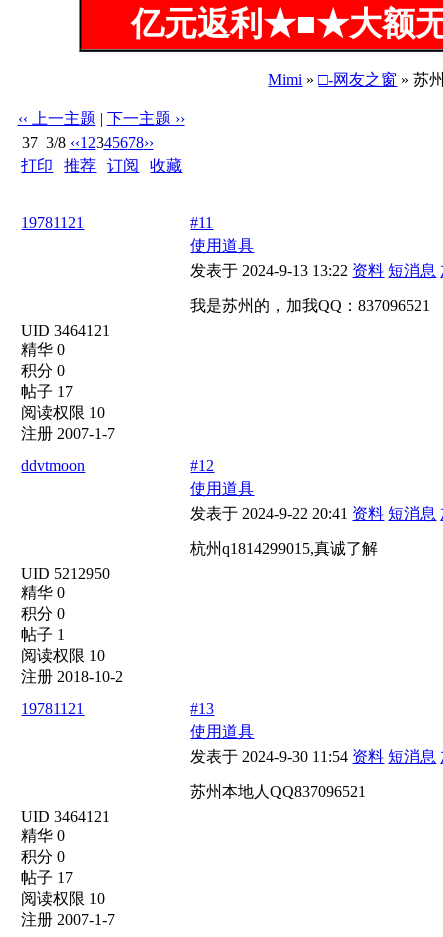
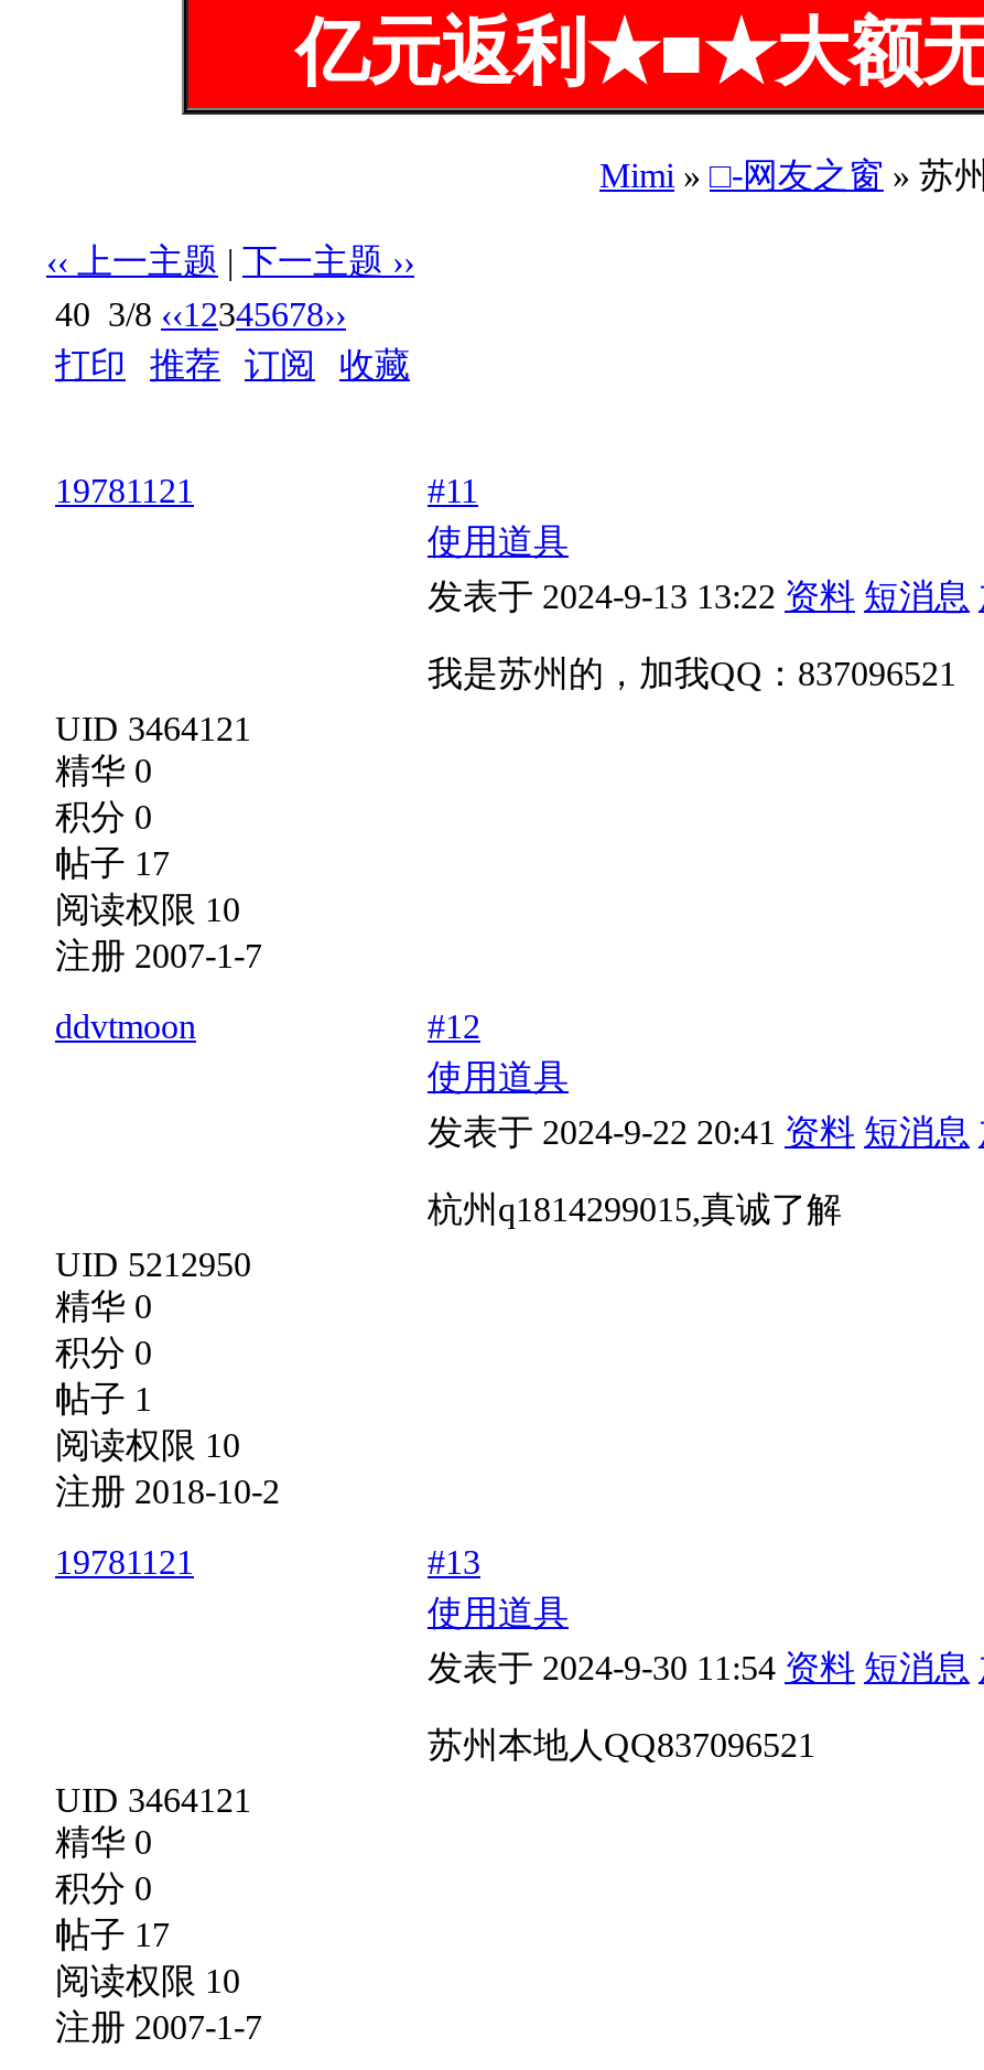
- 37 3/8 ‹‹1 2345678››
+ 40 3/8 ‹‹1 2345678››
